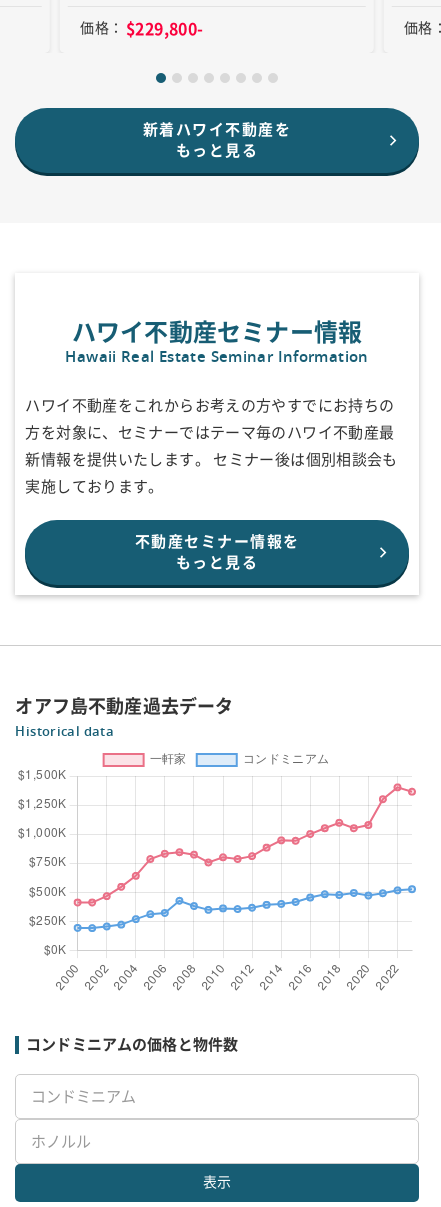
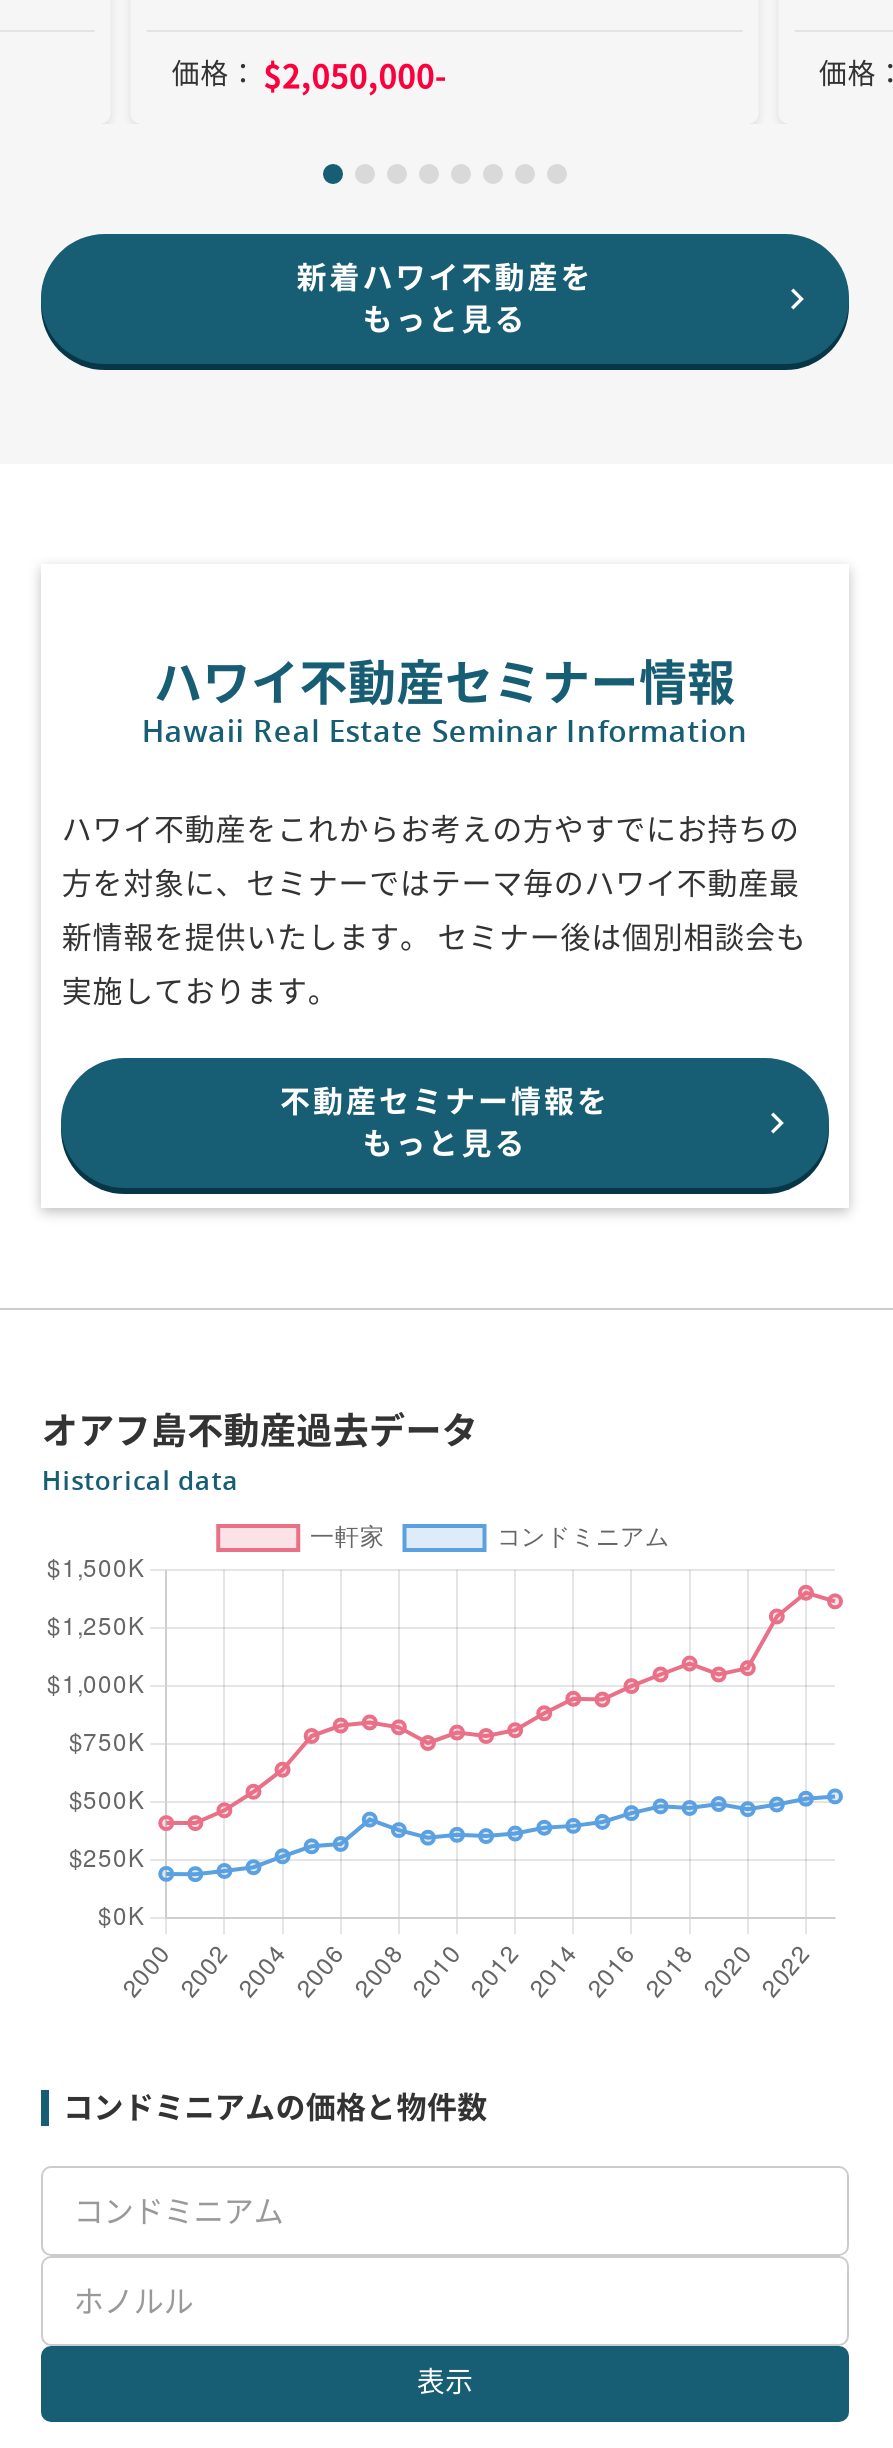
- 価格 $229,800-
+ 価格 $2,050,000-
